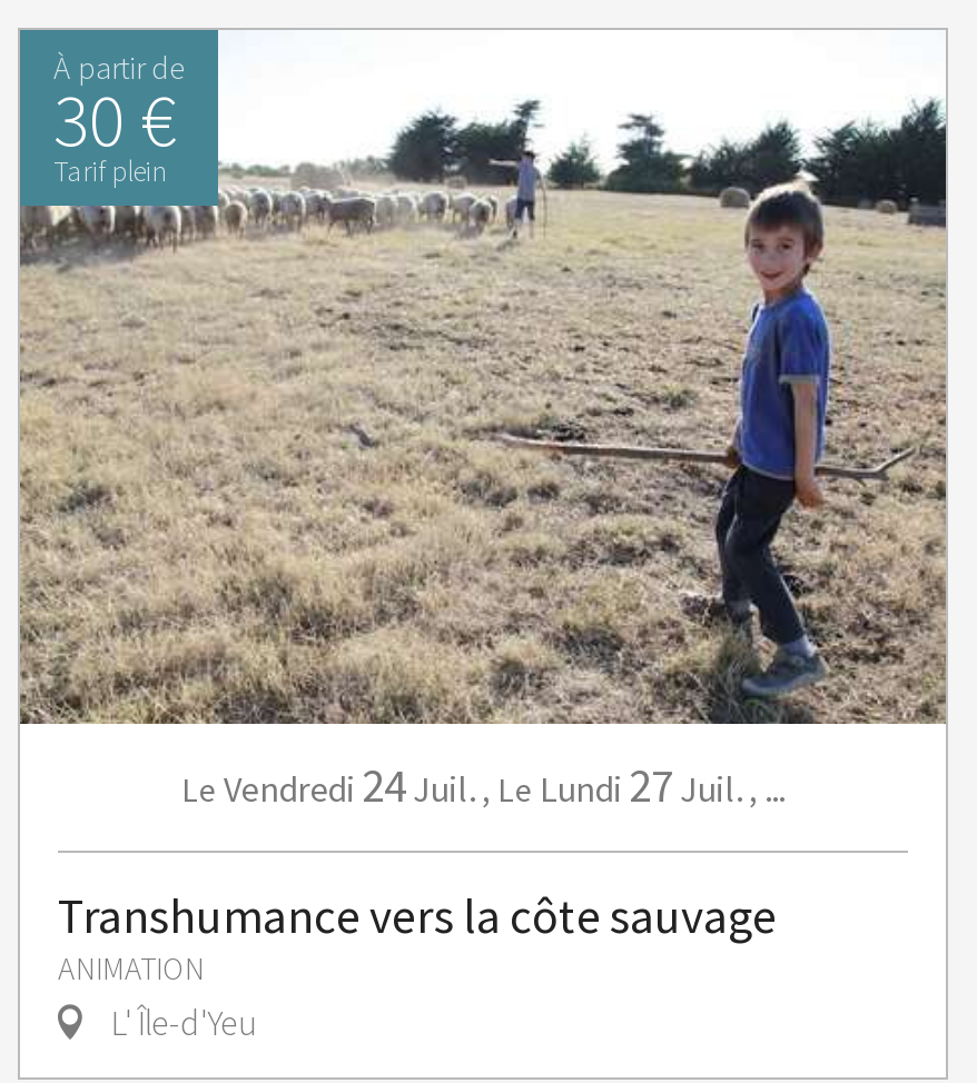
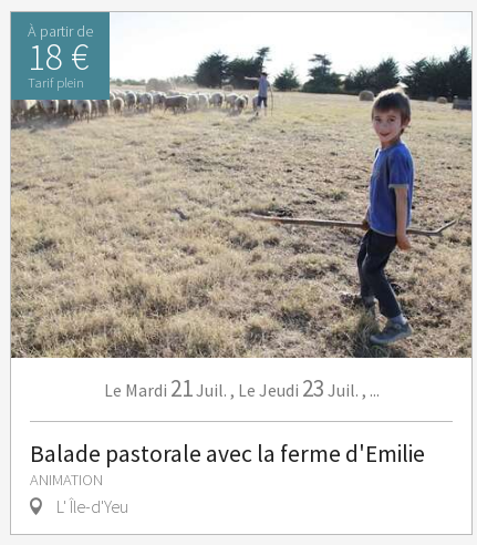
- 30 €
+ 18 €

- Le Vendredi 24 Juil., Le Lundi 27 Juil.,...
+ Le Mardi 21 Juil., Le Jeudi 23 Juil.,...

- Transhumance vers la côte sauvage
+ Balade pastorale avec la ferme d'Emilie
